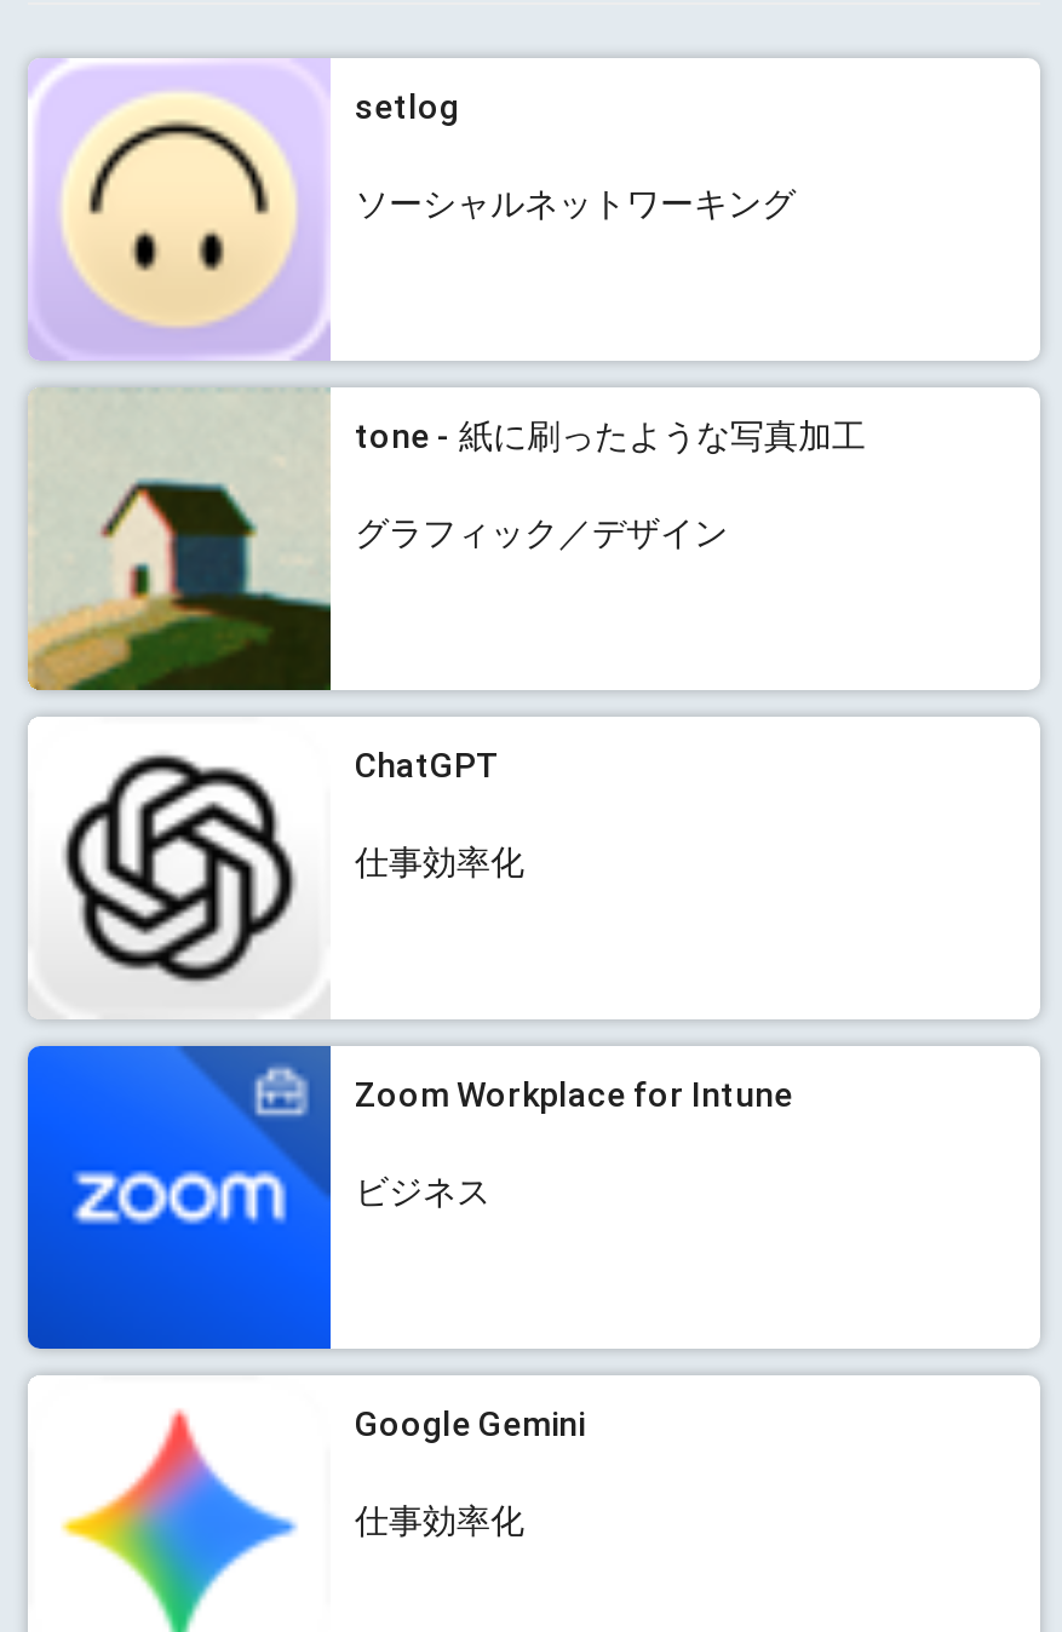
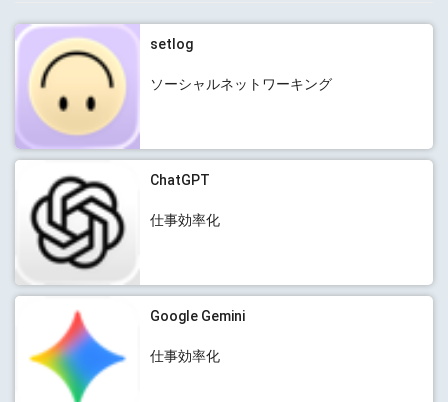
- [image]
- tone - 紙に刷ったような写真加工
- グラフィック／デザイン

- [image]
- Zoom Workplace for Intune
- ビジネス
